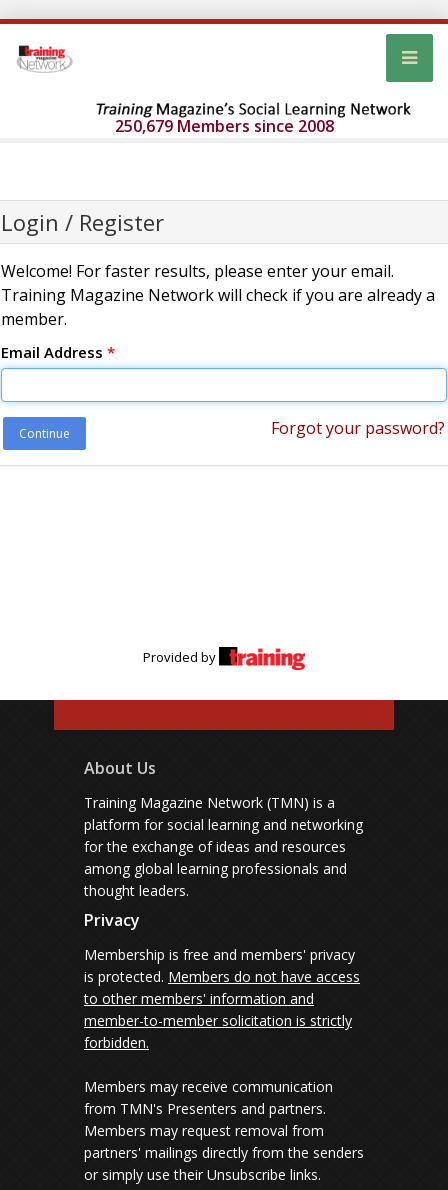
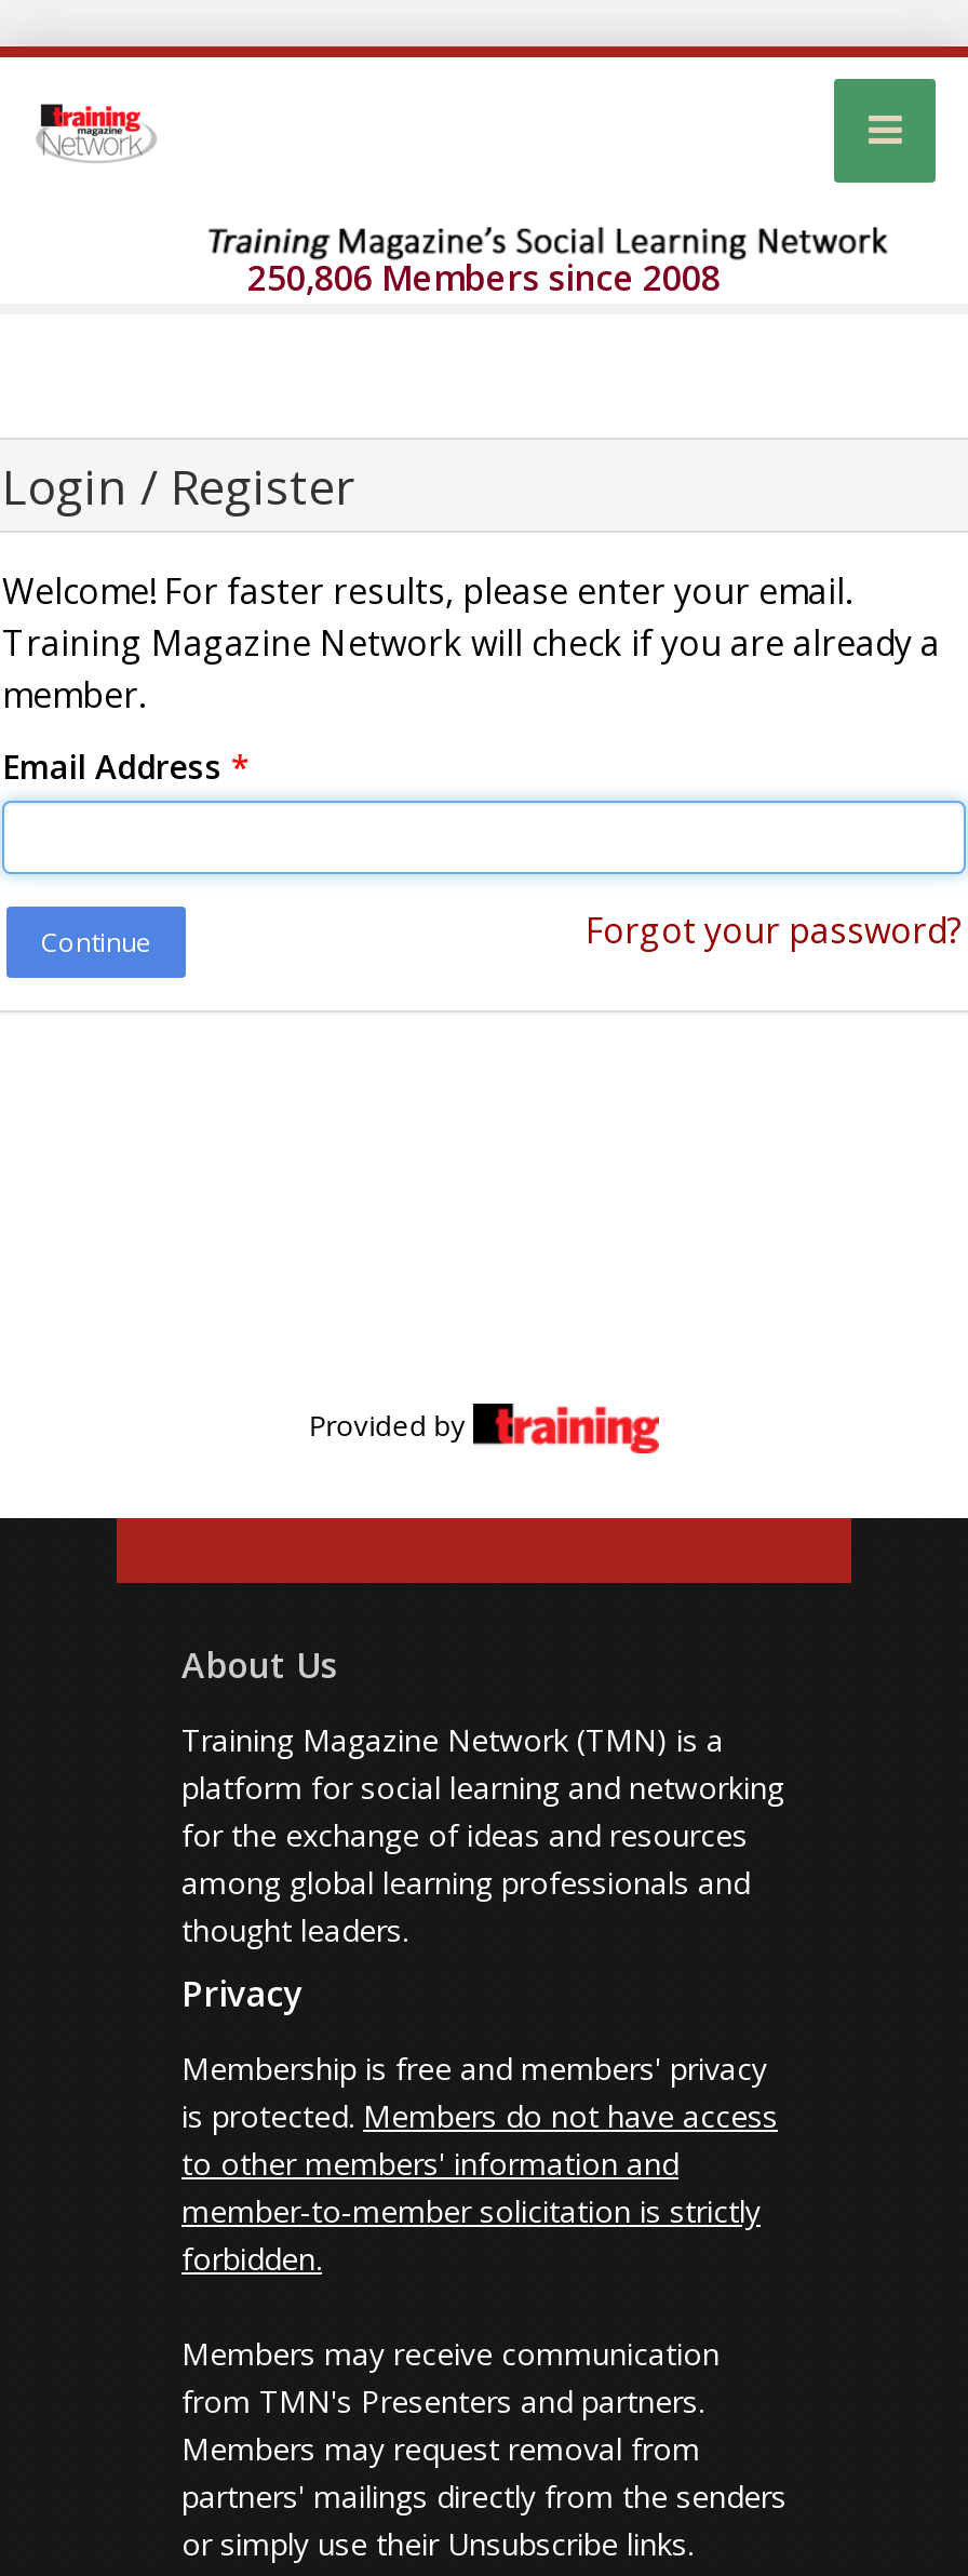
- 250,679 Members since 2008
+ 250,806 Members since 2008
